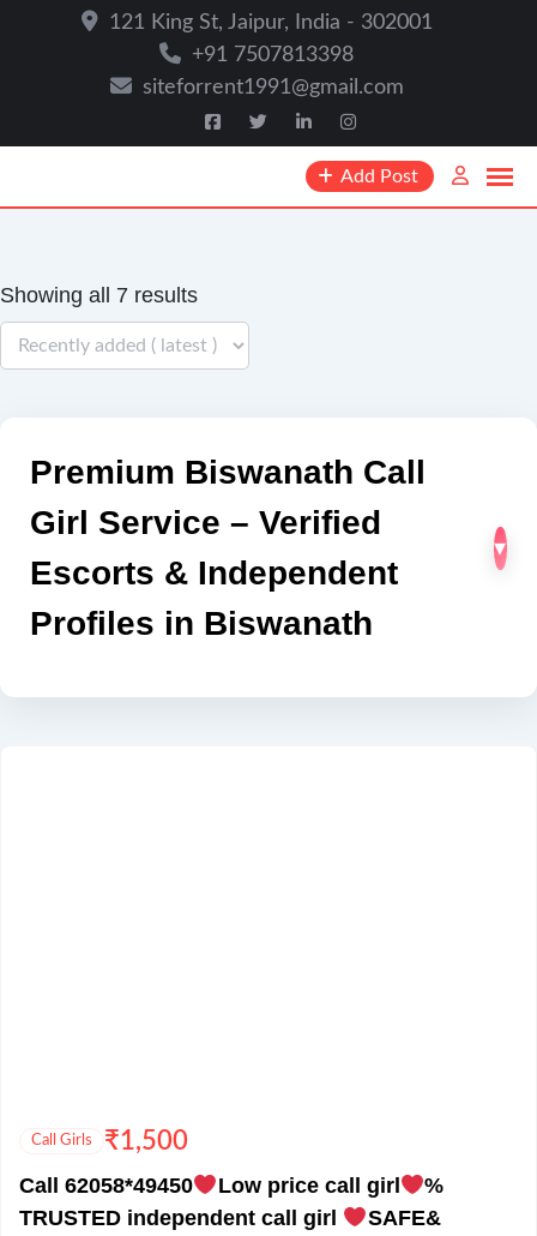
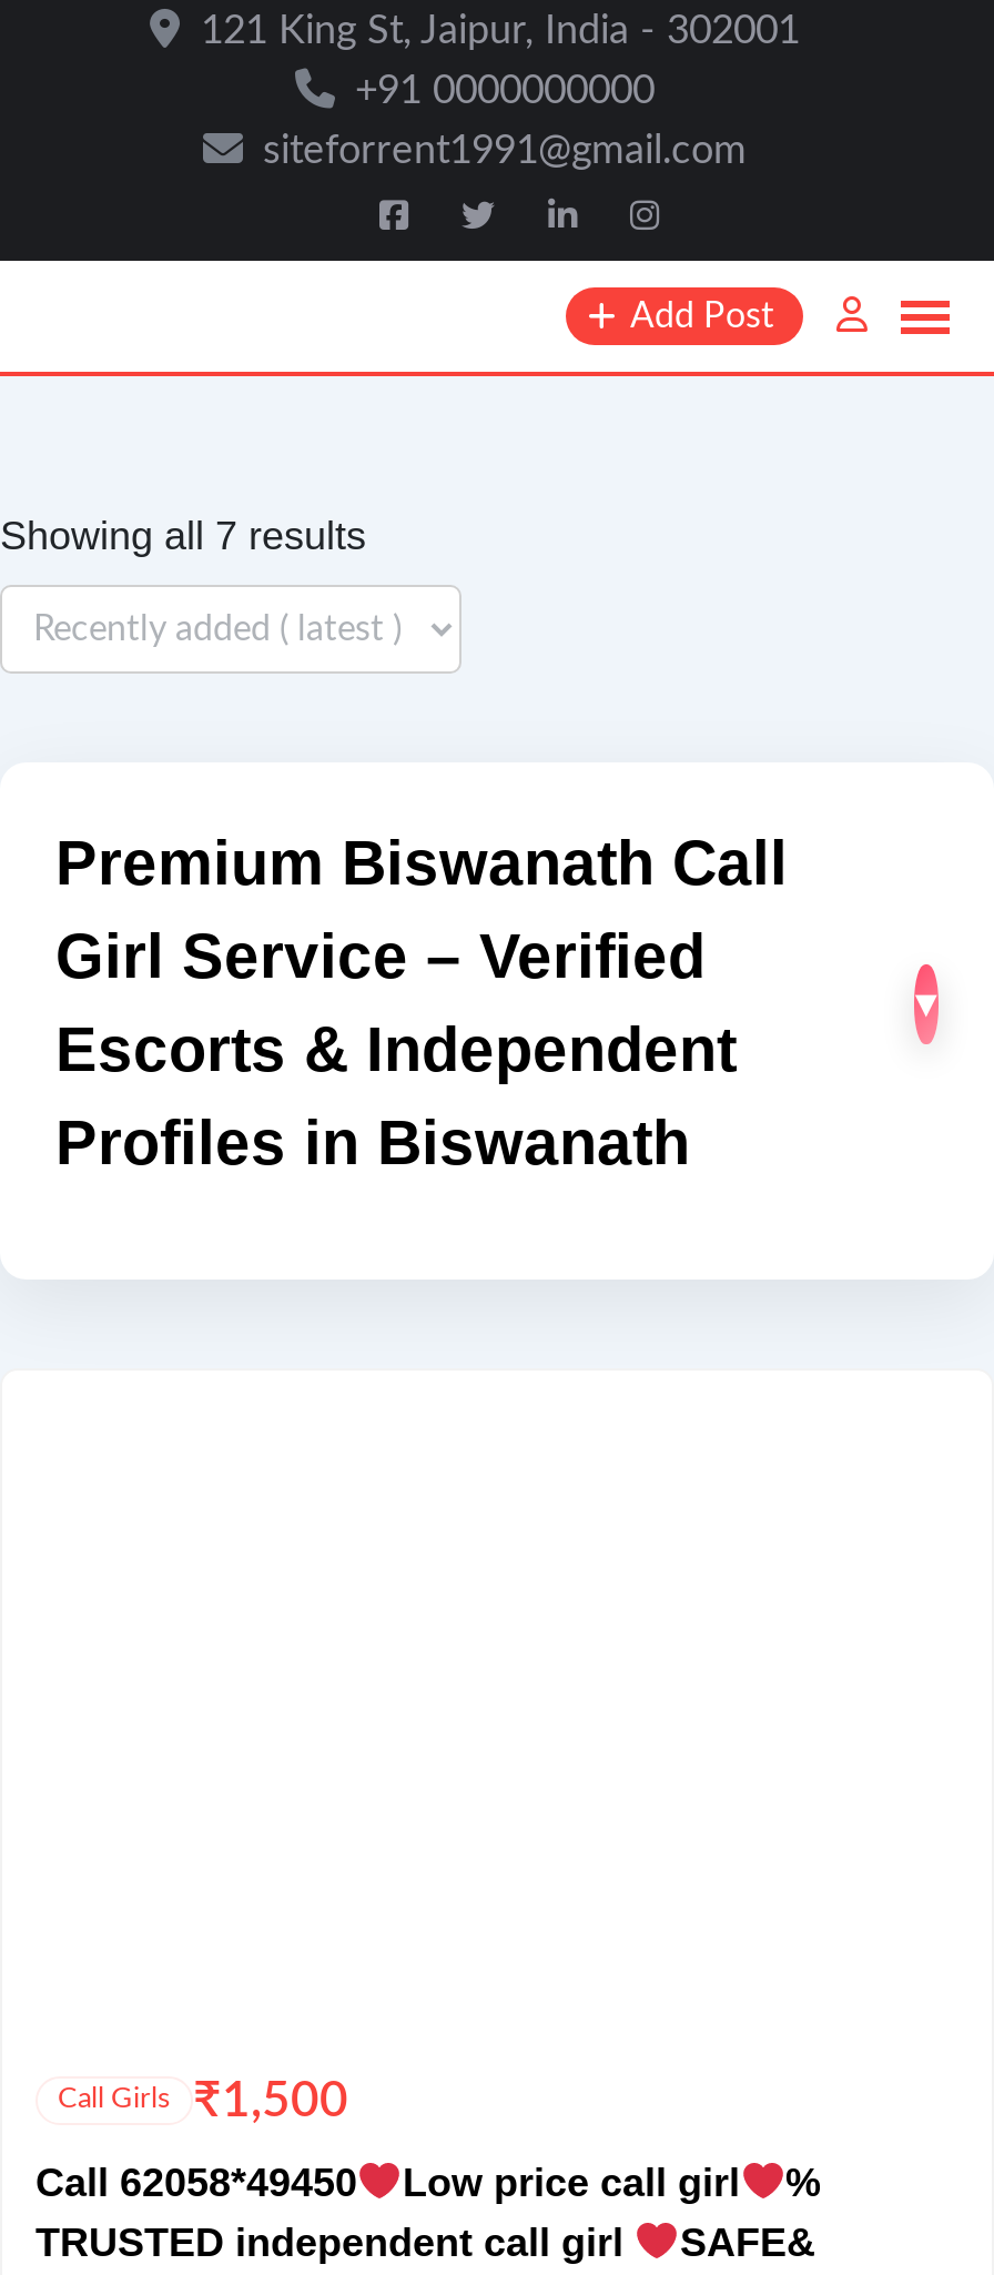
- +91 7507813398
+ +91 0000000000
